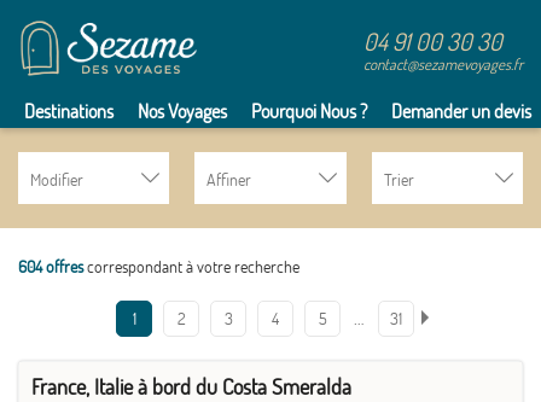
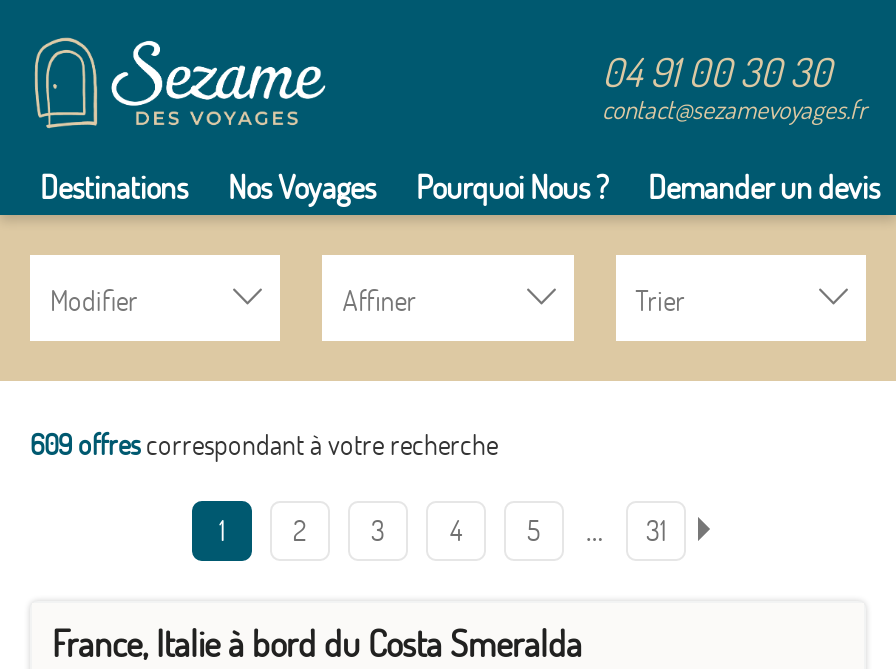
- 604 offres correspondant à votre recherche
+ 609 offres correspondant à votre recherche
